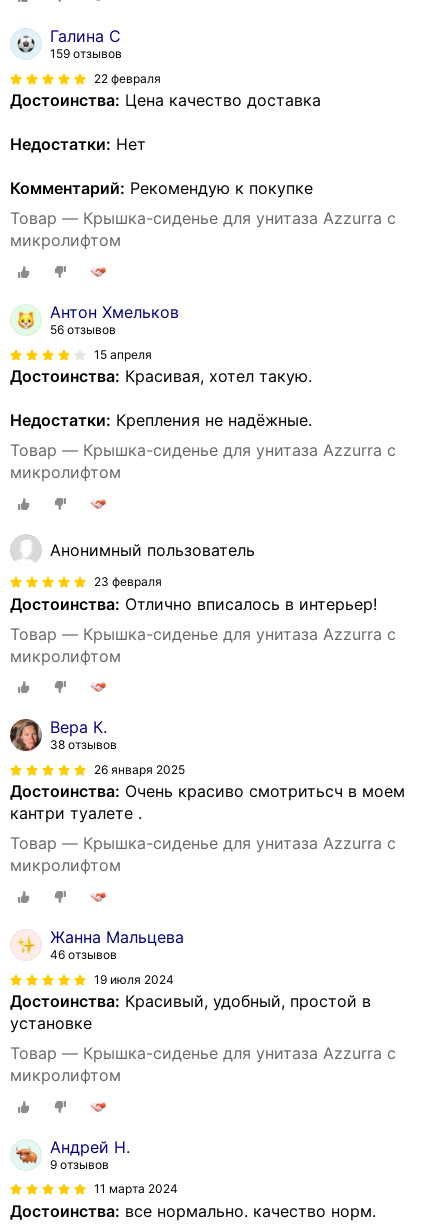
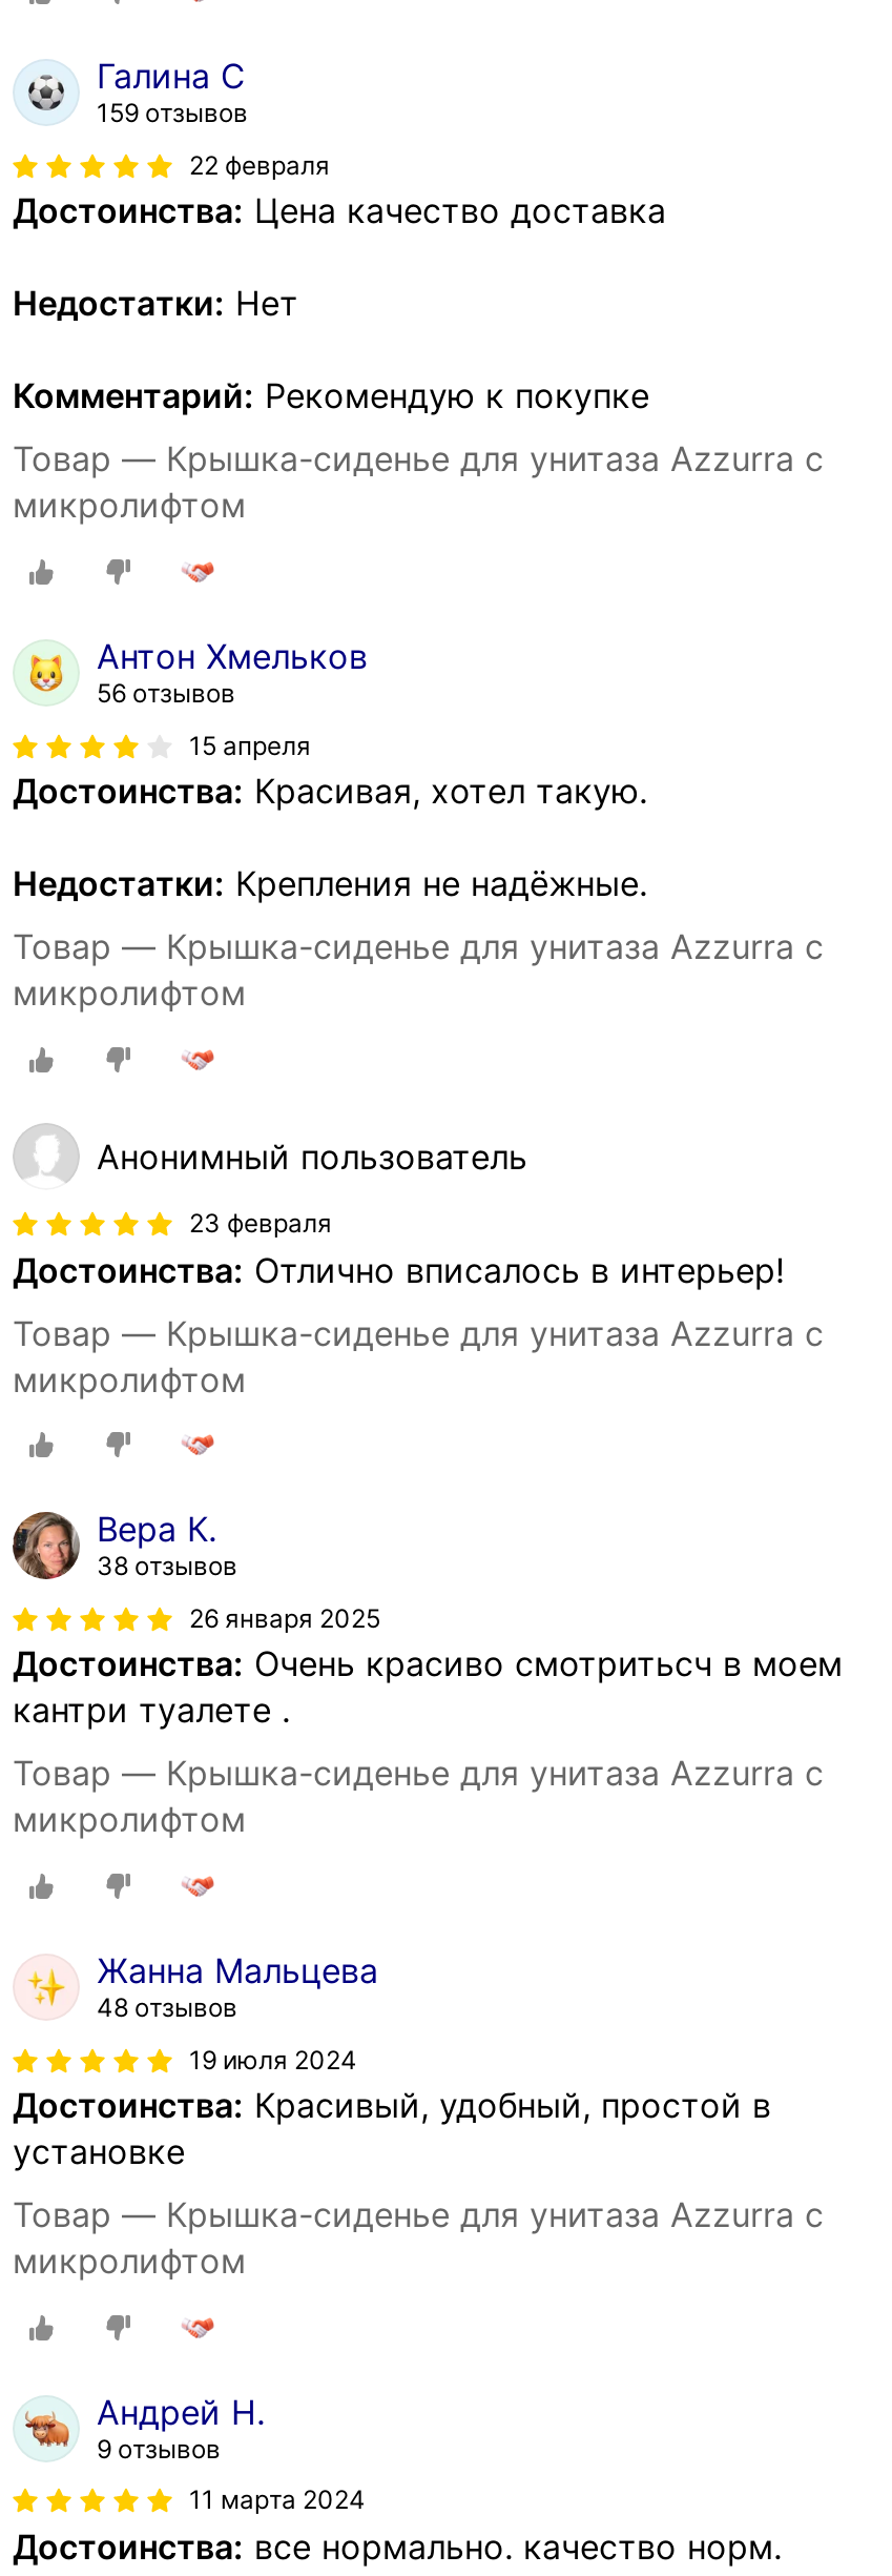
- 46 отзывов
+ 48 отзывов
